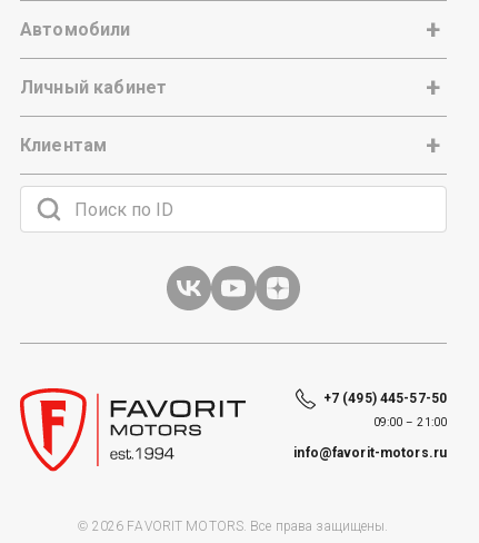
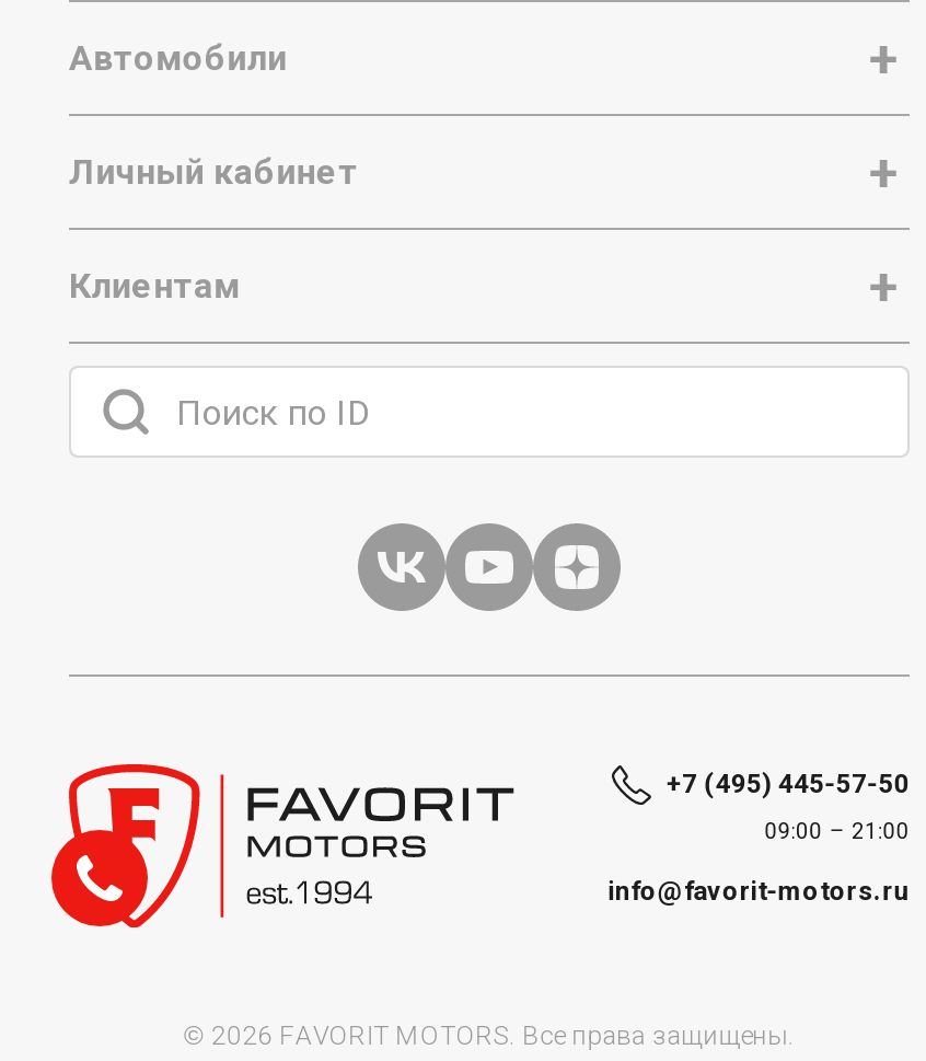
- [image]
+ [image]
